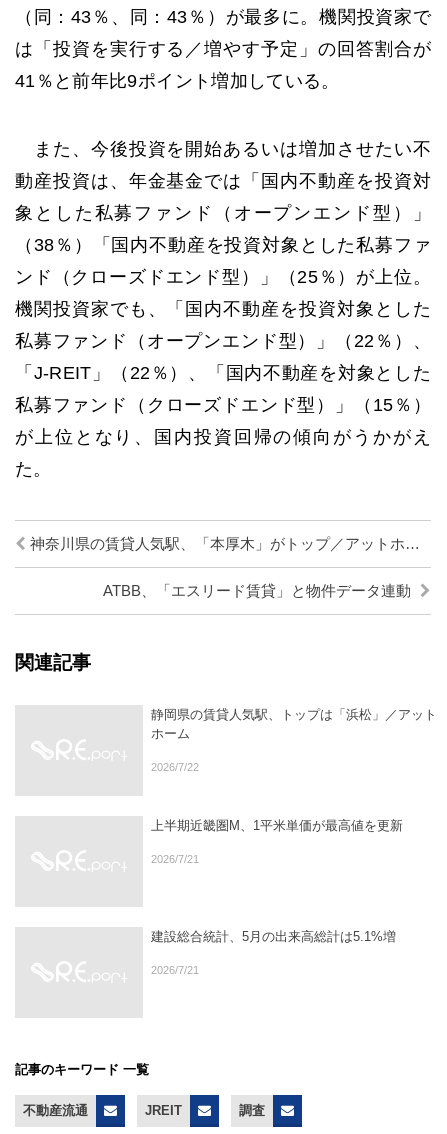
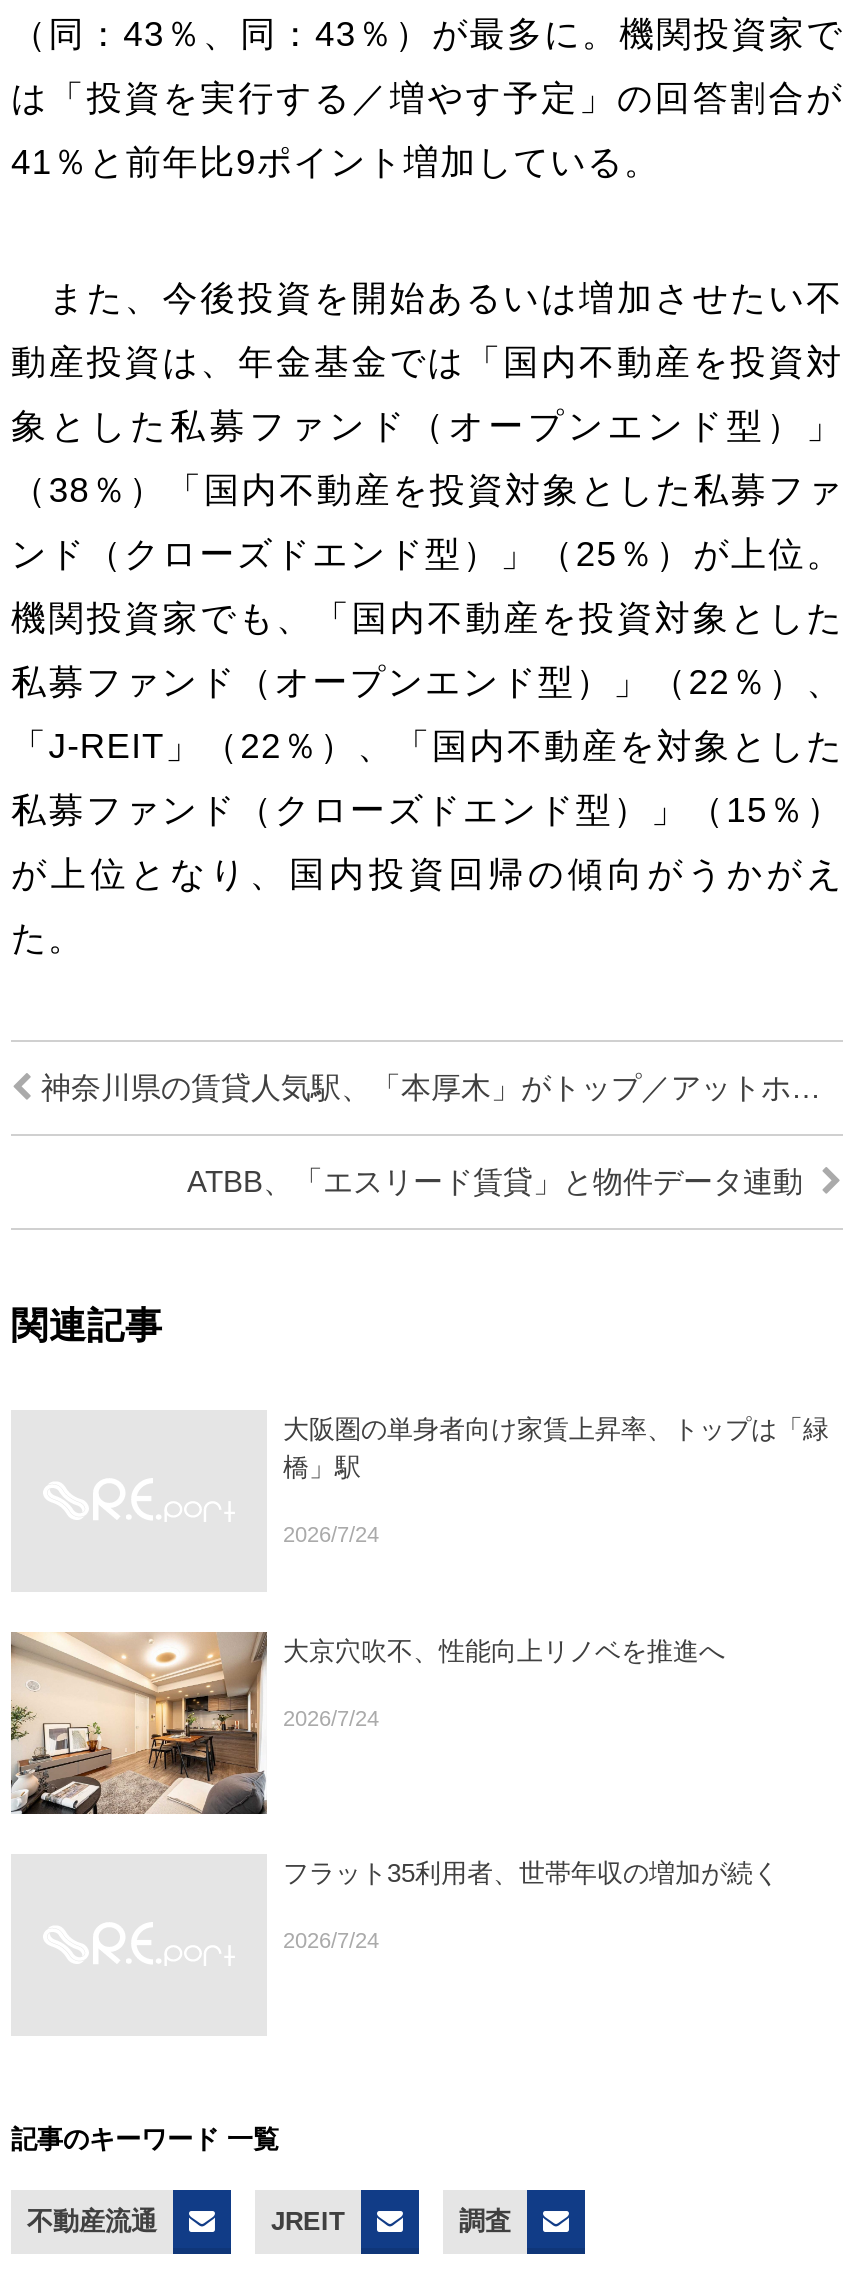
+ [image]

- 静岡県の賃貸人気駅、トップは「浜松」／アット
- ホーム
+ 大阪圏の単身者向け家賃上昇率、トップは「緑
+ 橋」駅

- 2026/7/22
+ 2026/7/24

- 上半期近畿圏M、1平米単価が最高値を更新
+ 大京穴吹不、性能向上リノベを推進へ

- 2026/7/21
+ 2026/7/24

- 建設総合統計、5月の出来高総計は5.1%増
+ フラット35利用者、世帯年収の増加が続く

- 2026/7/21
+ 2026/7/24
